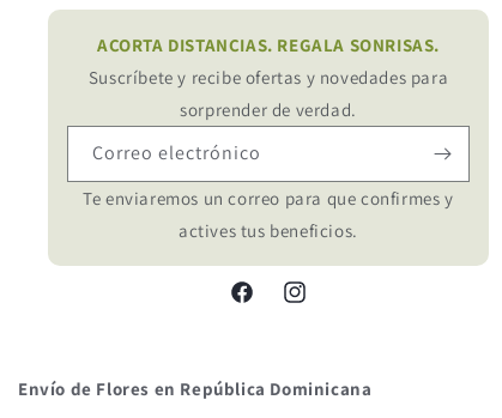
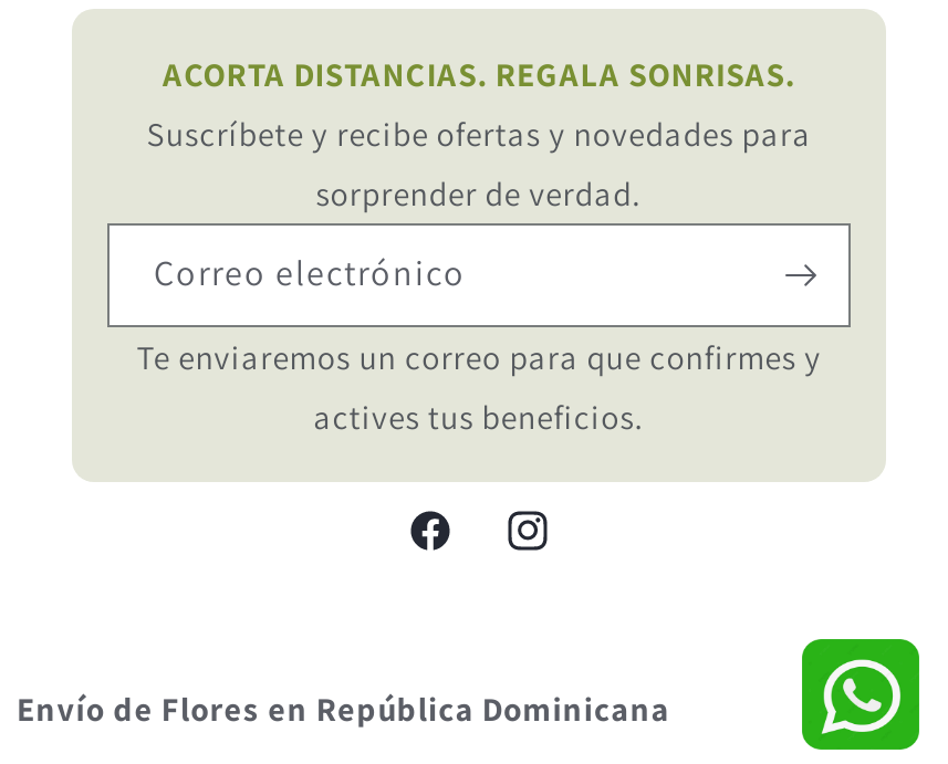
+ [image]
